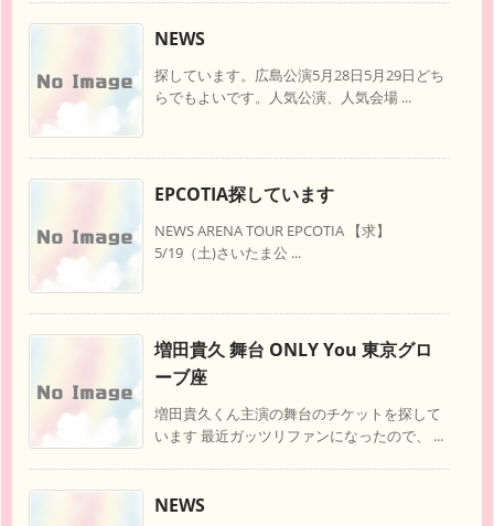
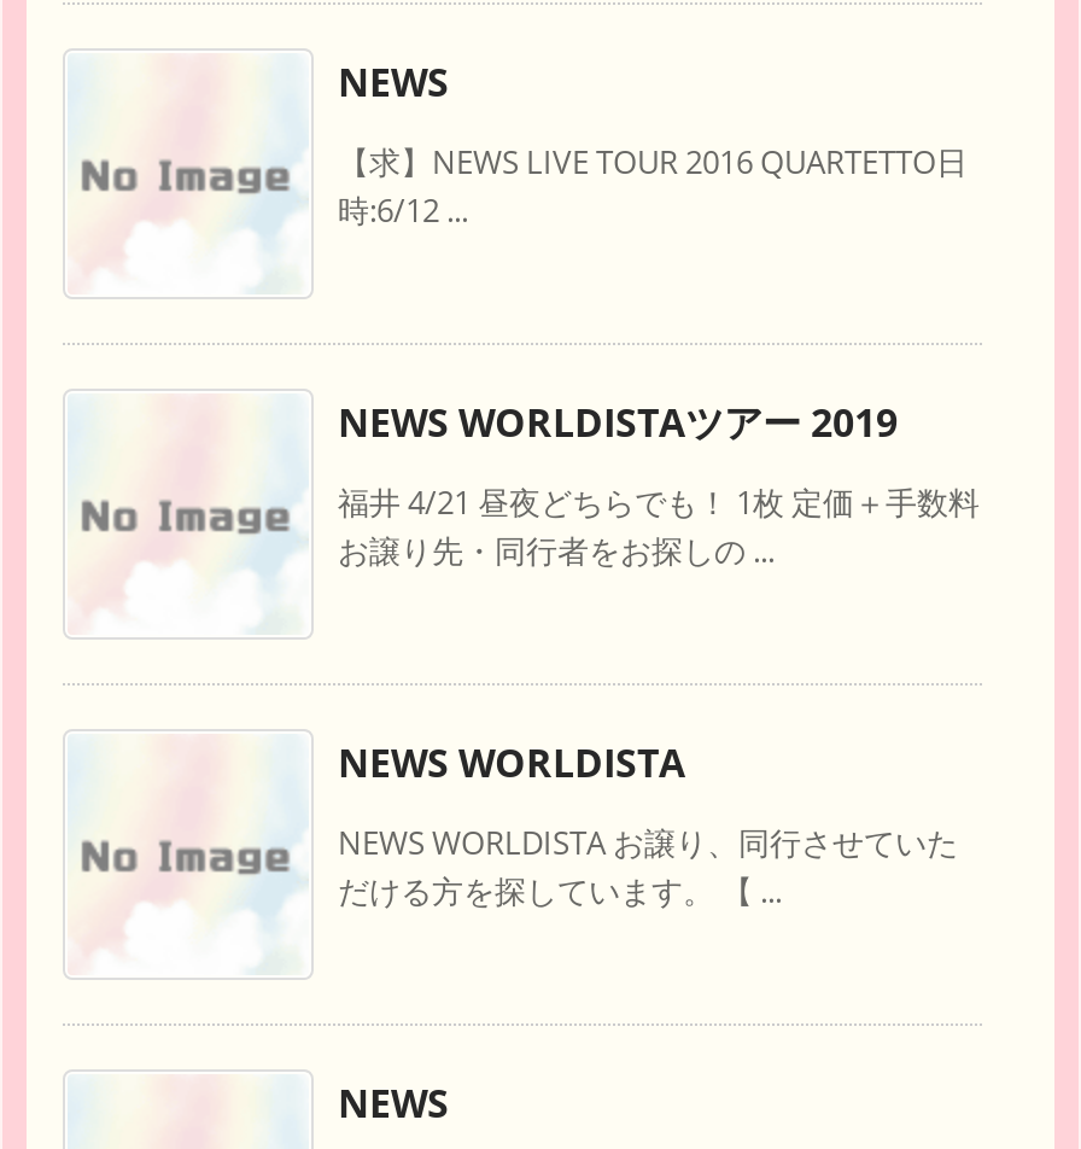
- 探しています。広島公演5月28日5月29日どち
- らでもよいです。人気公演、人気会場 ...
+ 【求】NEWS LIVE TOUR 2016 QUARTETTO日
+ 時:6/12 ...

- EPCOTIA探しています
+ NEWS WORLDISTAツアー 2019

- NEWS ARENA TOUR EPCOTIA 【求】
- 5/19（土)さいたま公 ...
+ 福井 4/21 昼夜どちらでも！ 1枚 定価＋手数料
+ お譲り先・同行者をお探しの ...

- 増田貴久 舞台 ONLY You 東京グロ
- ーブ座
+ NEWS WORLDISTA

- 増田貴久くん主演の舞台のチケットを探して
- います 最近ガッツリファンになったので、 ...
+ NEWS WORLDISTA お譲り、同行させていた
+ だける方を探しています。 【 ...
